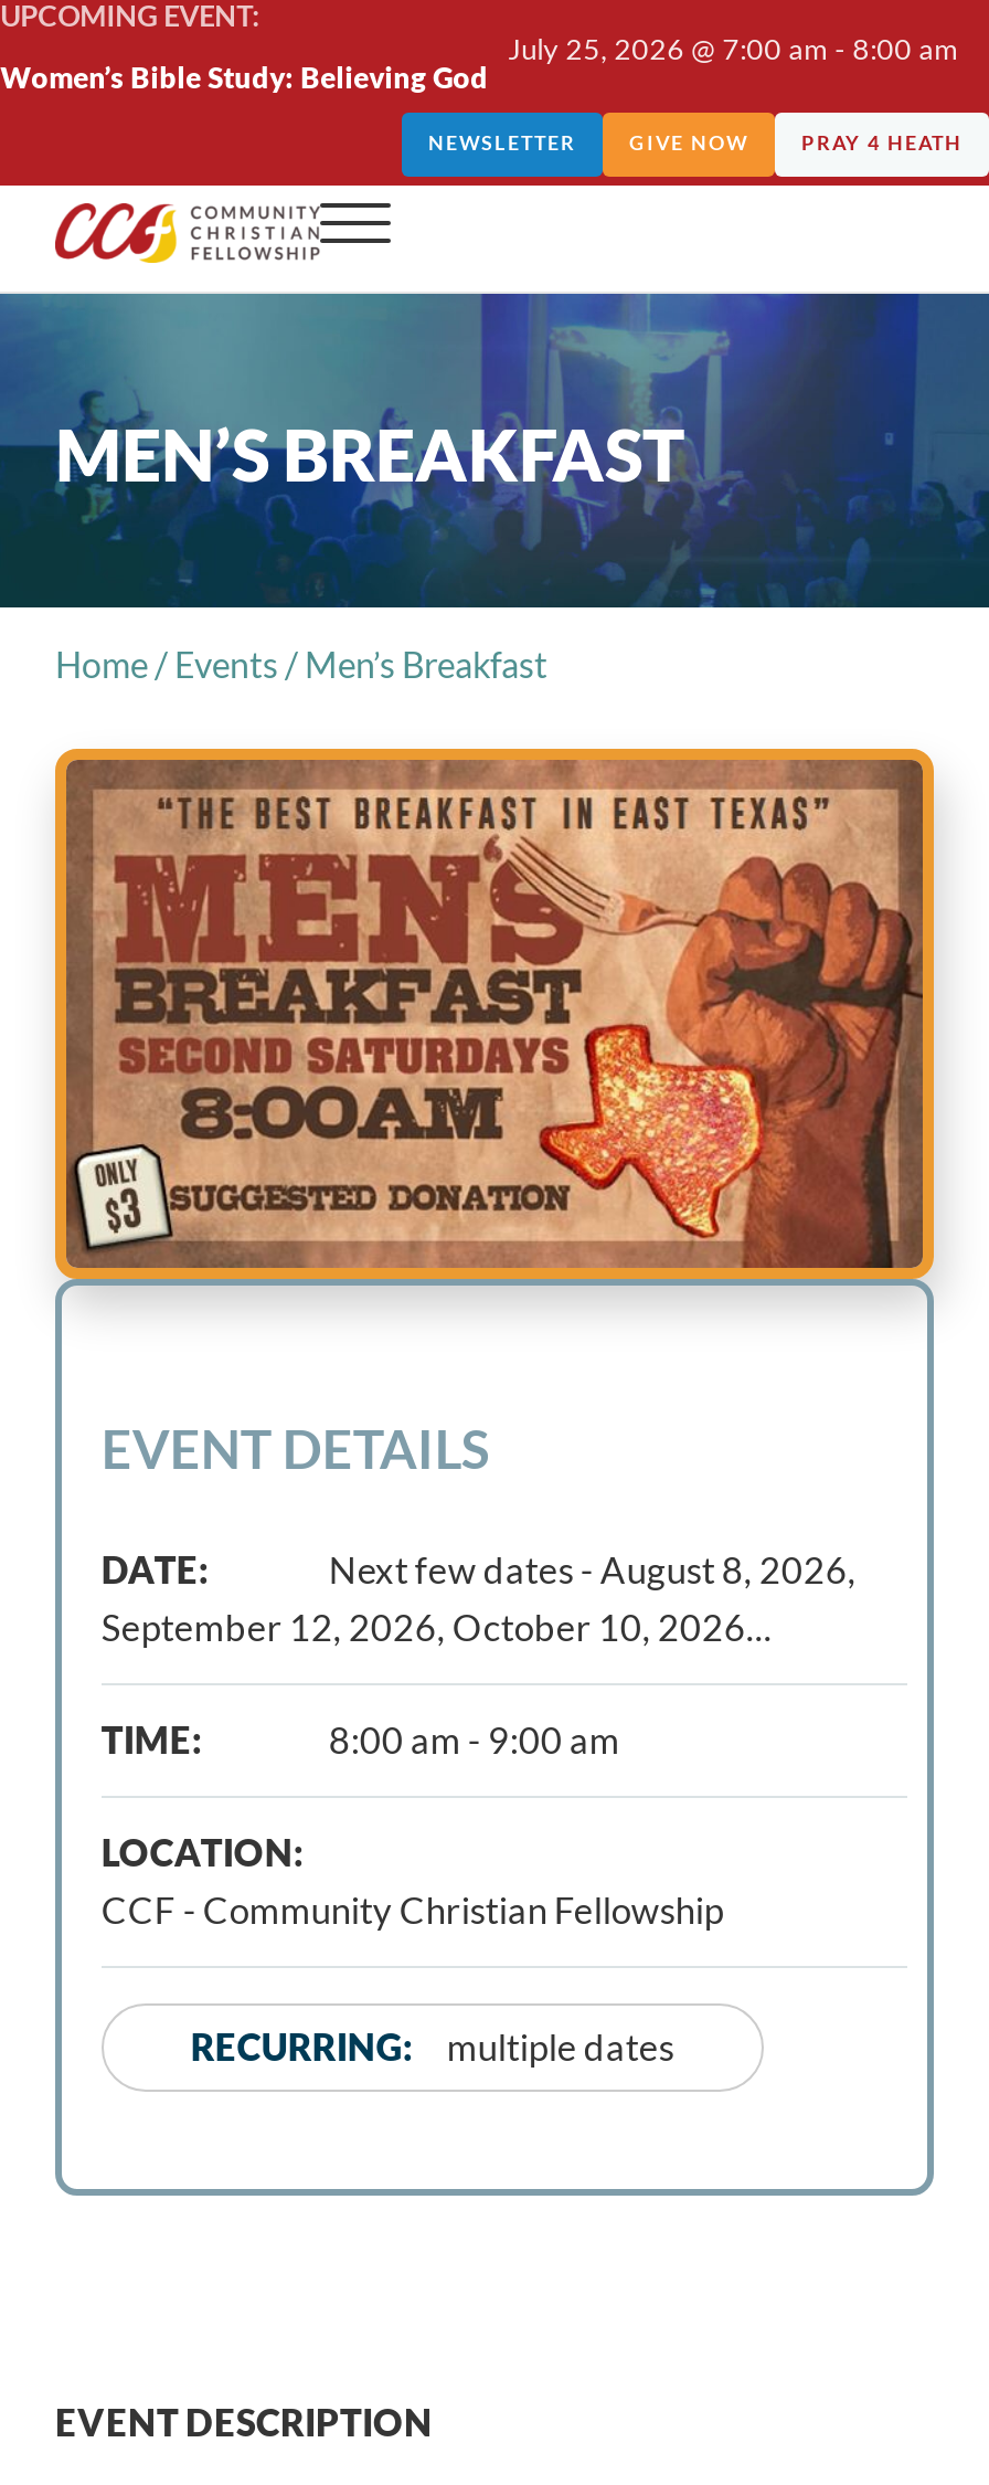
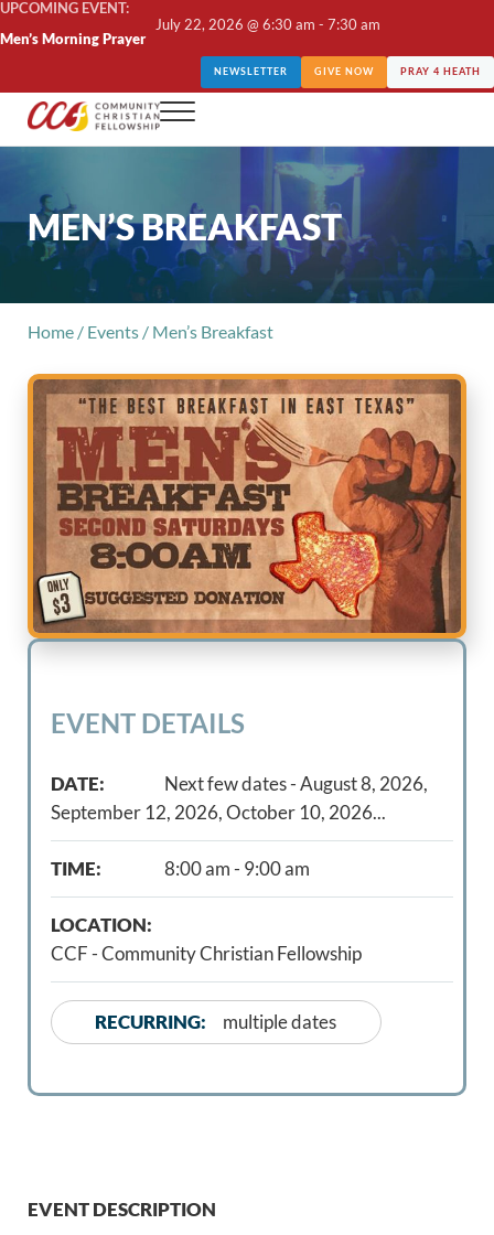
- July 25, 2026 @ 7:00 am - 8:00 am
+ July 22, 2026 @ 6:30 am - 7:30 am

- Women’s Bible Study: Believing God
+ Men’s Morning Prayer
